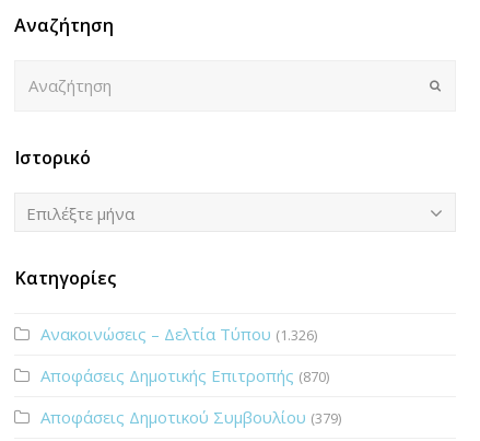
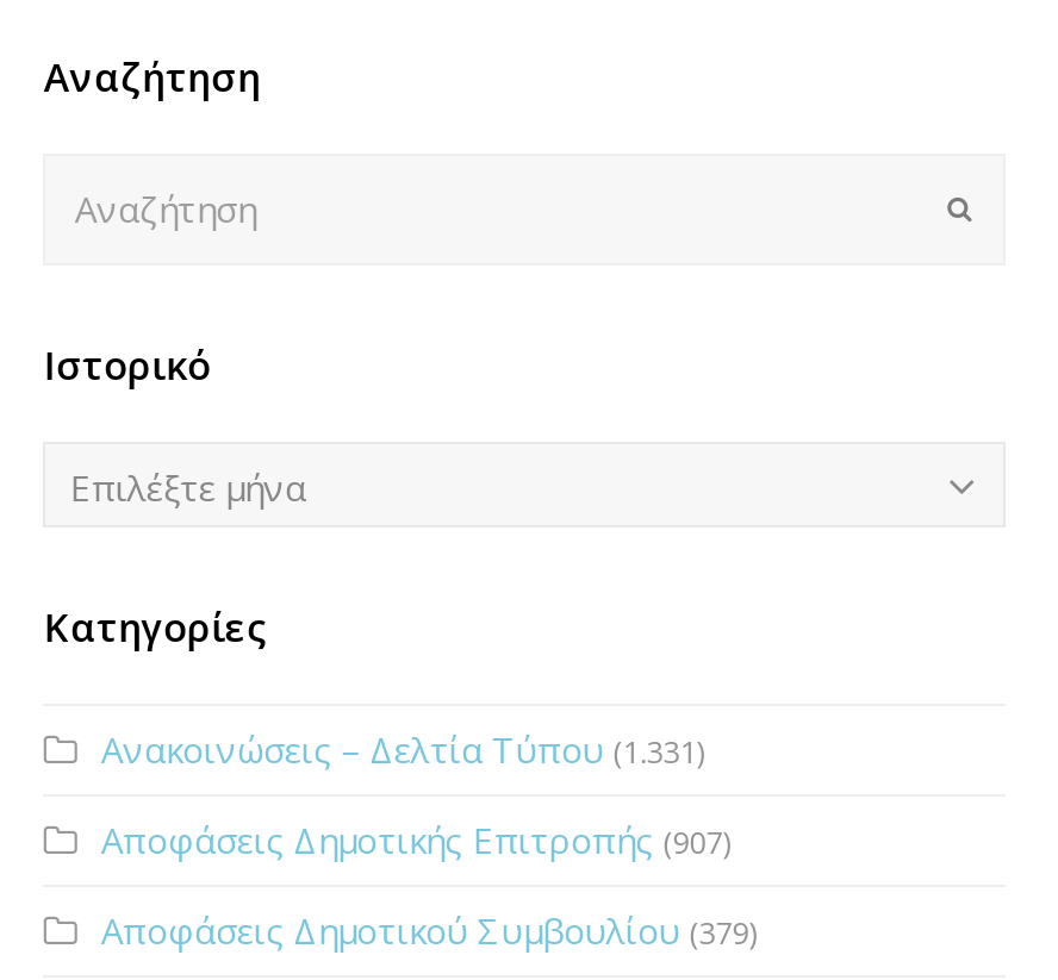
- Ανακοινώσεις – Δελτία Τύπου (1.326)
+ Ανακοινώσεις – Δελτία Τύπου (1.331)

- Αποφάσεις Δημοτικής Επιτροπής (870)
+ Αποφάσεις Δημοτικής Επιτροπής (907)
